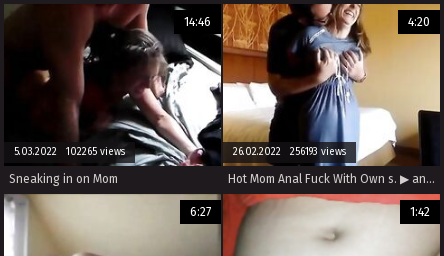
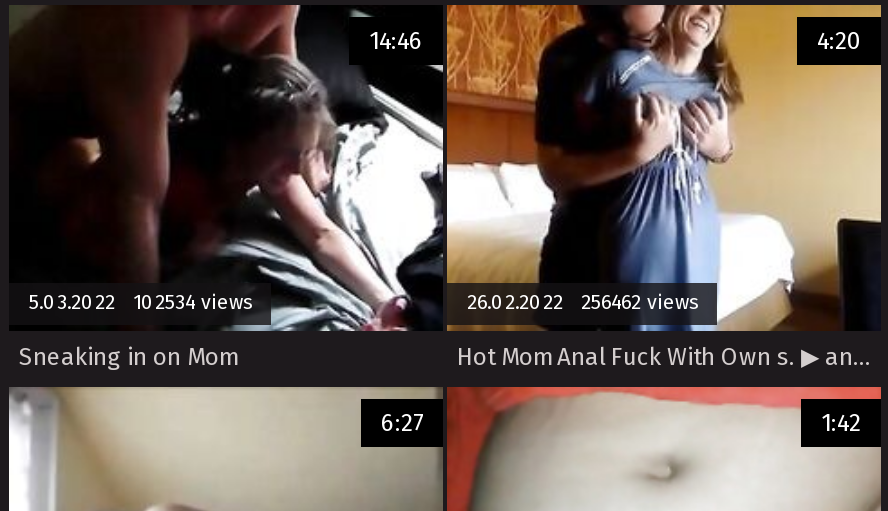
- 5.03.2022 102265 views
+ 5.03.2022 102534 views

- 26.02.2022 256193 views
+ 26.02.2022 256462 views
